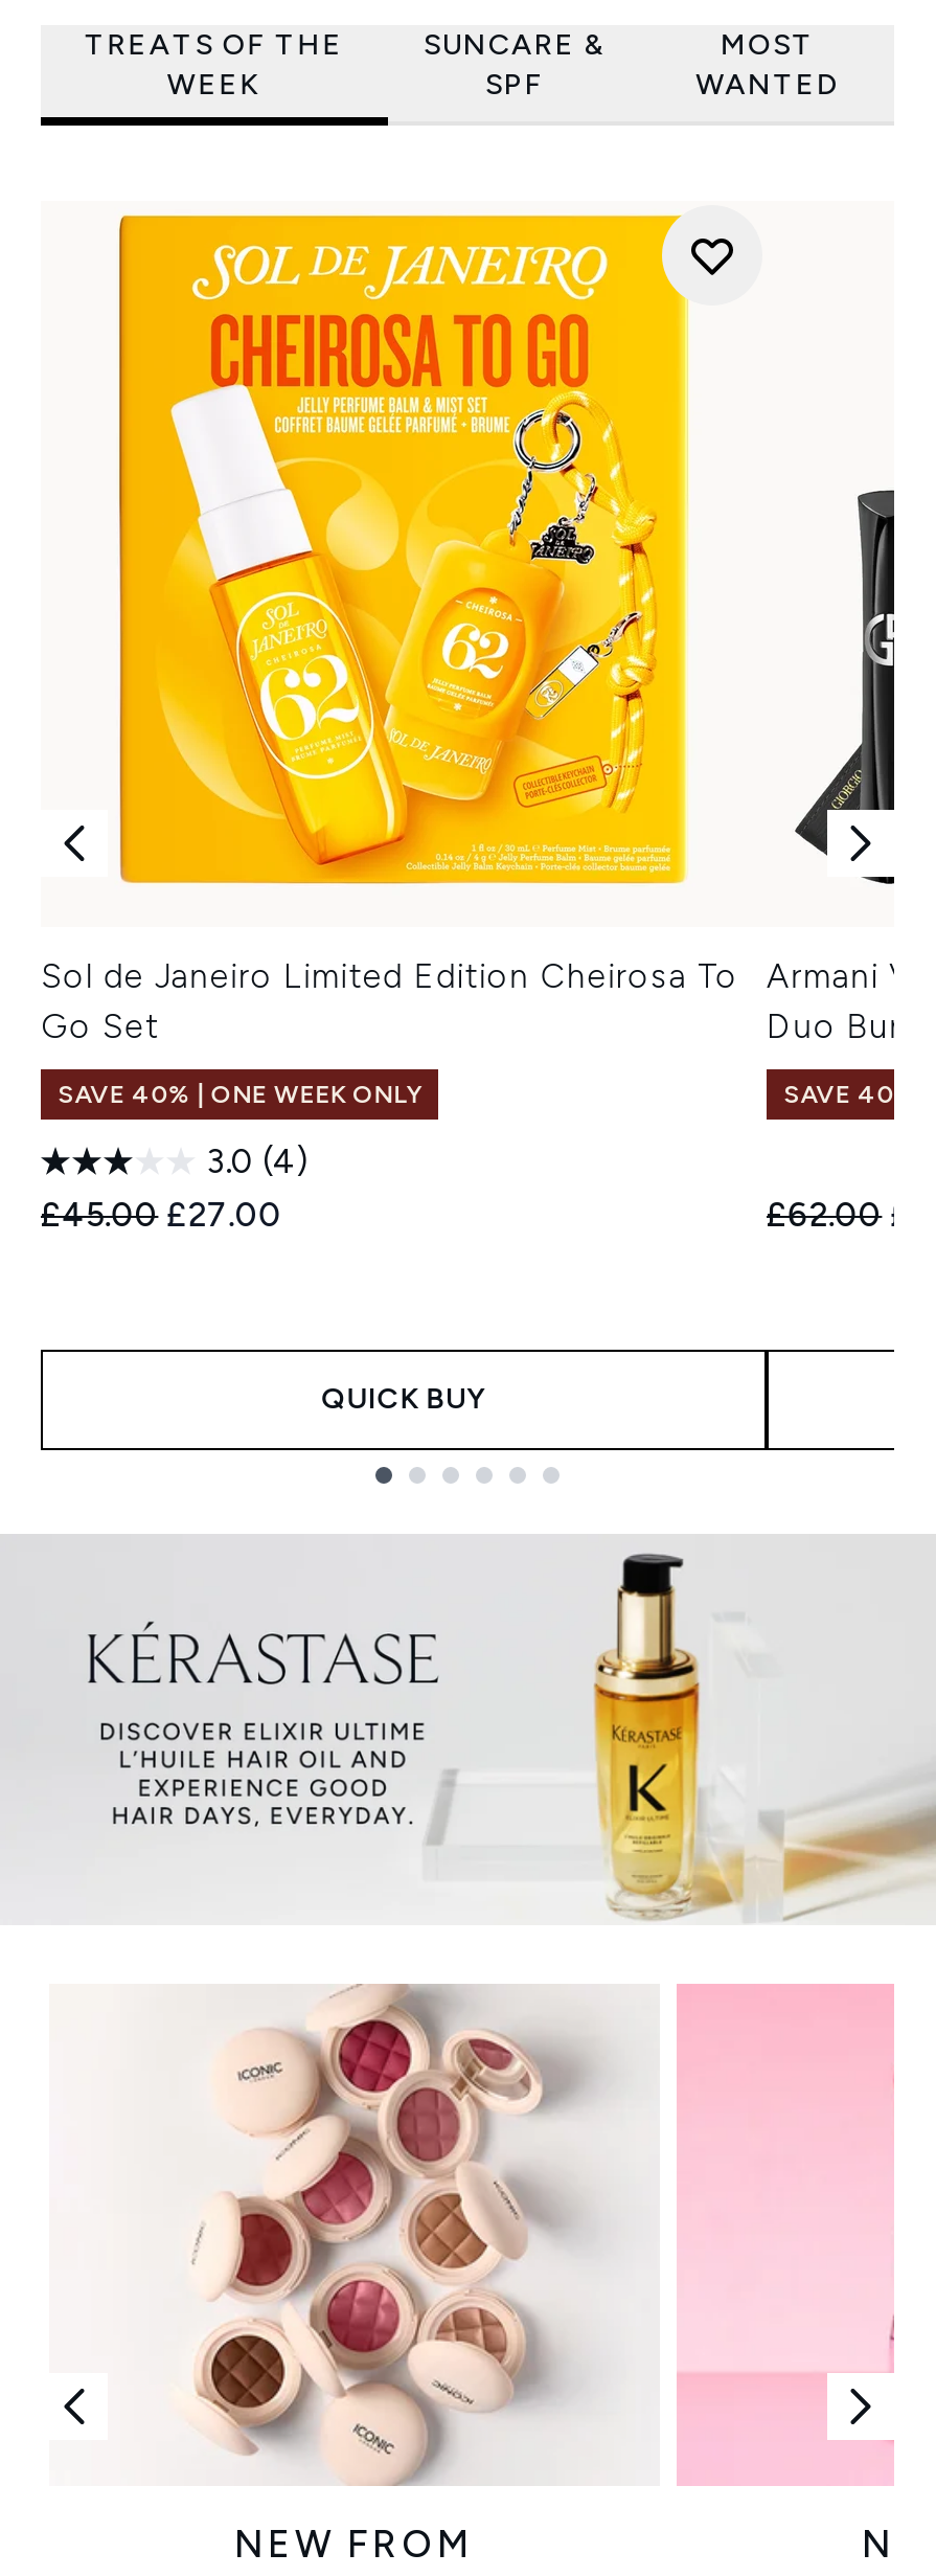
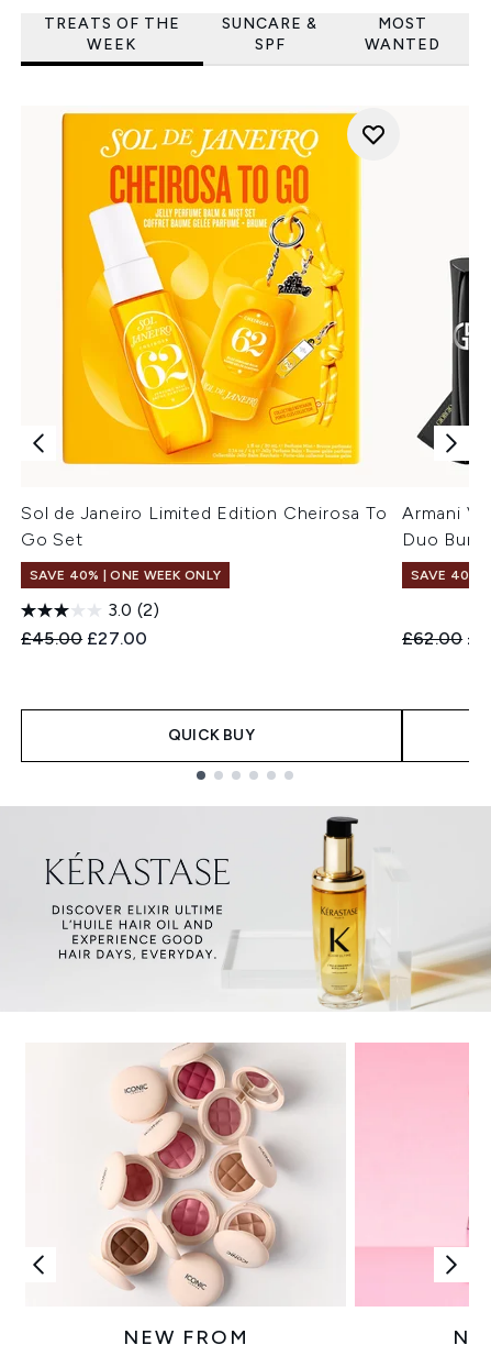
- 3.0 (4)
+ 3.0 (2)
